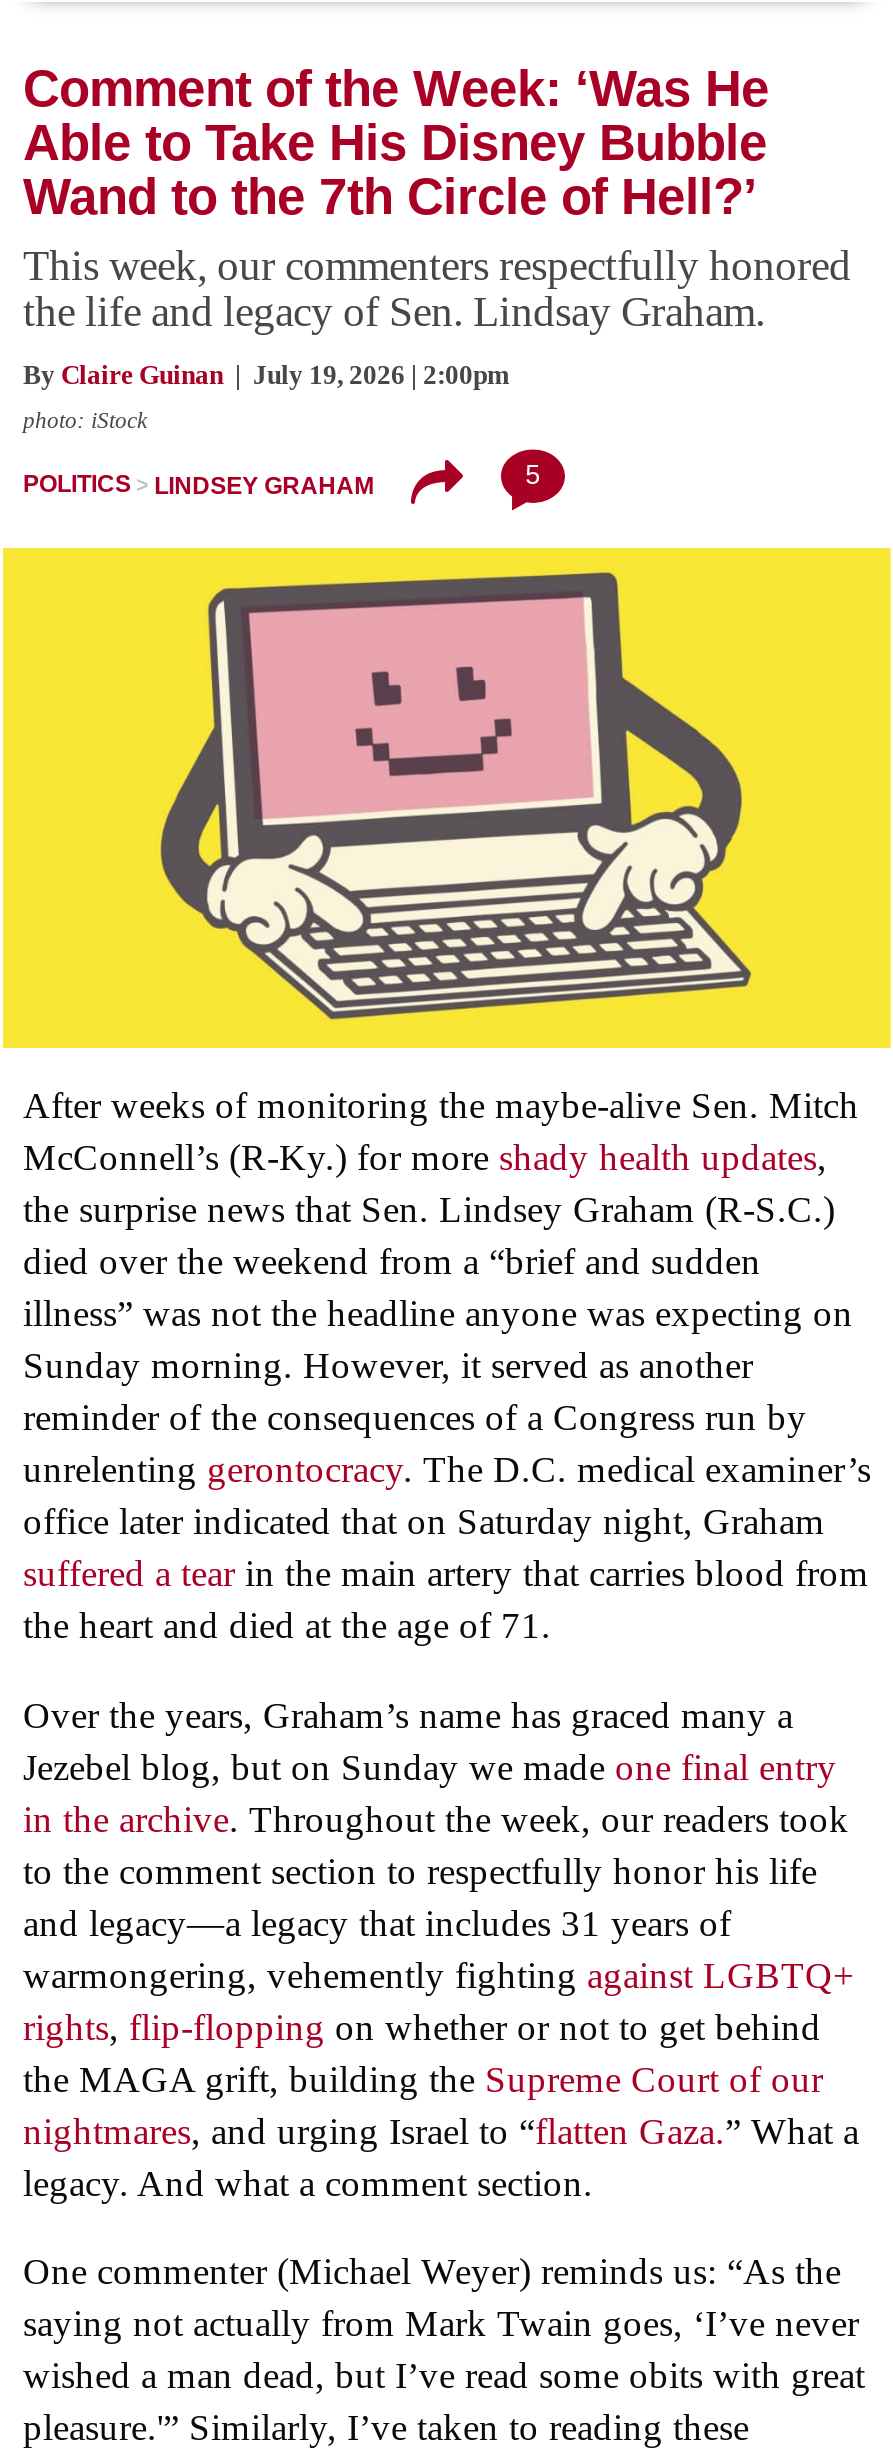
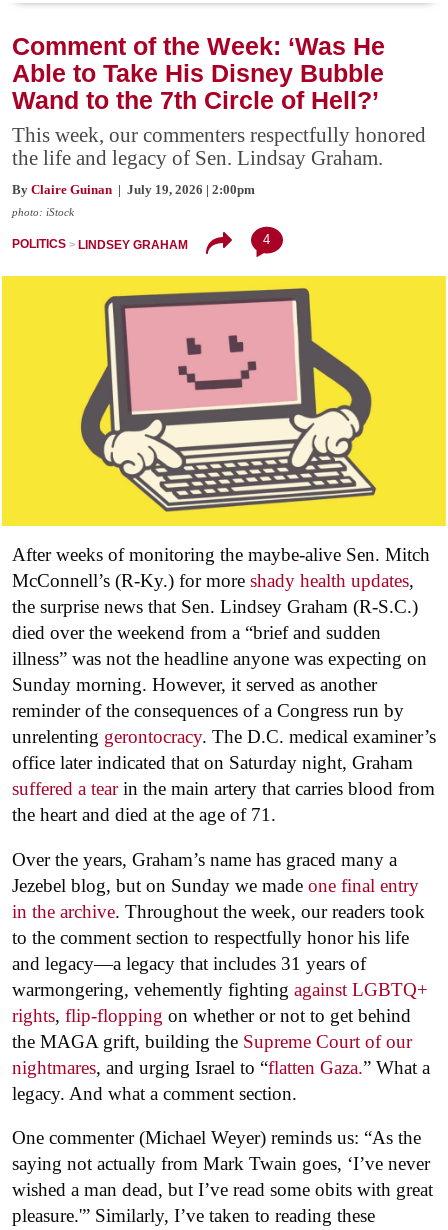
- 5
+ 4
